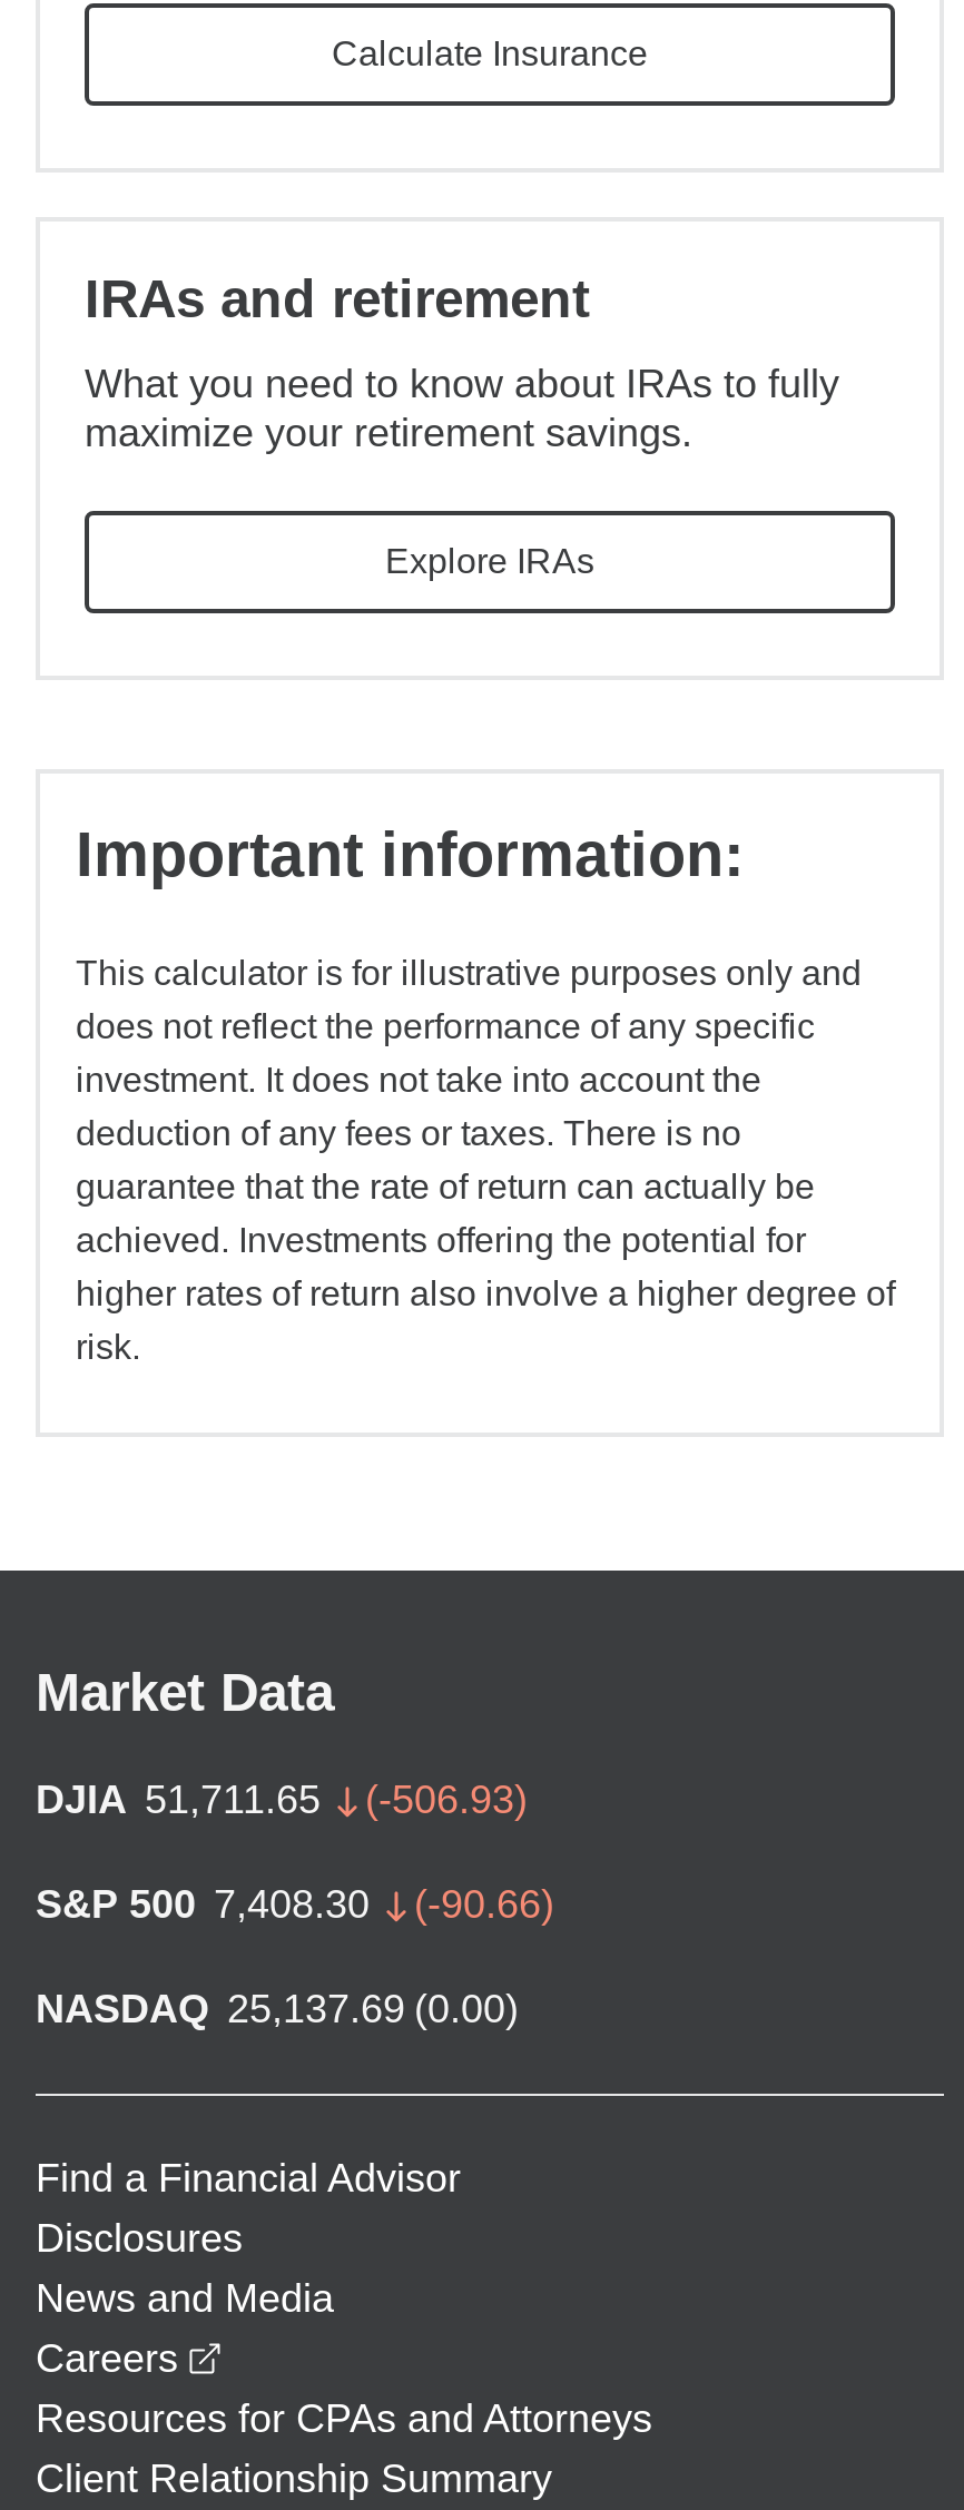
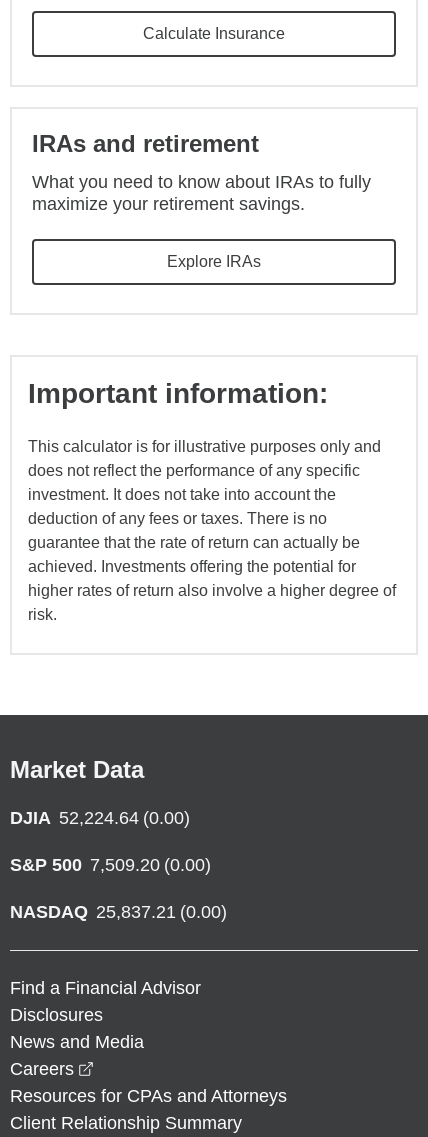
- DJIA 51,711.65
- (-506.93)
+ DJIA 52,224.64 (0.00)

- S&P 500 7,408.30
- (-90.66)
+ S&P 500 7,509.20 (0.00)

- NASDAQ 25,137.69 (0.00)
+ NASDAQ 25,837.21 (0.00)
